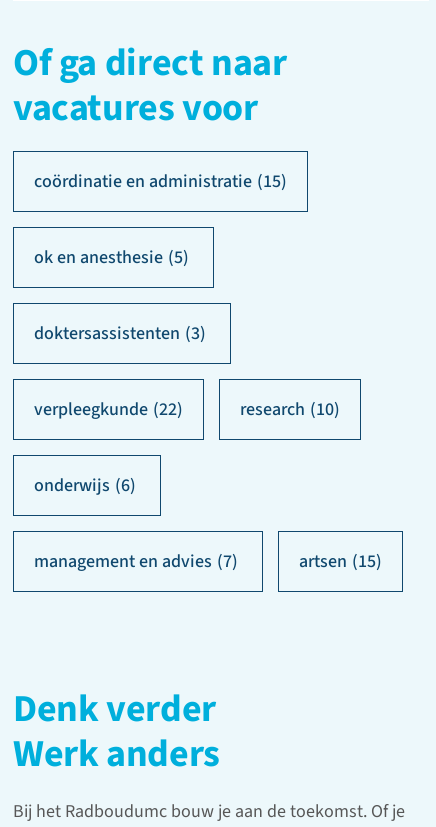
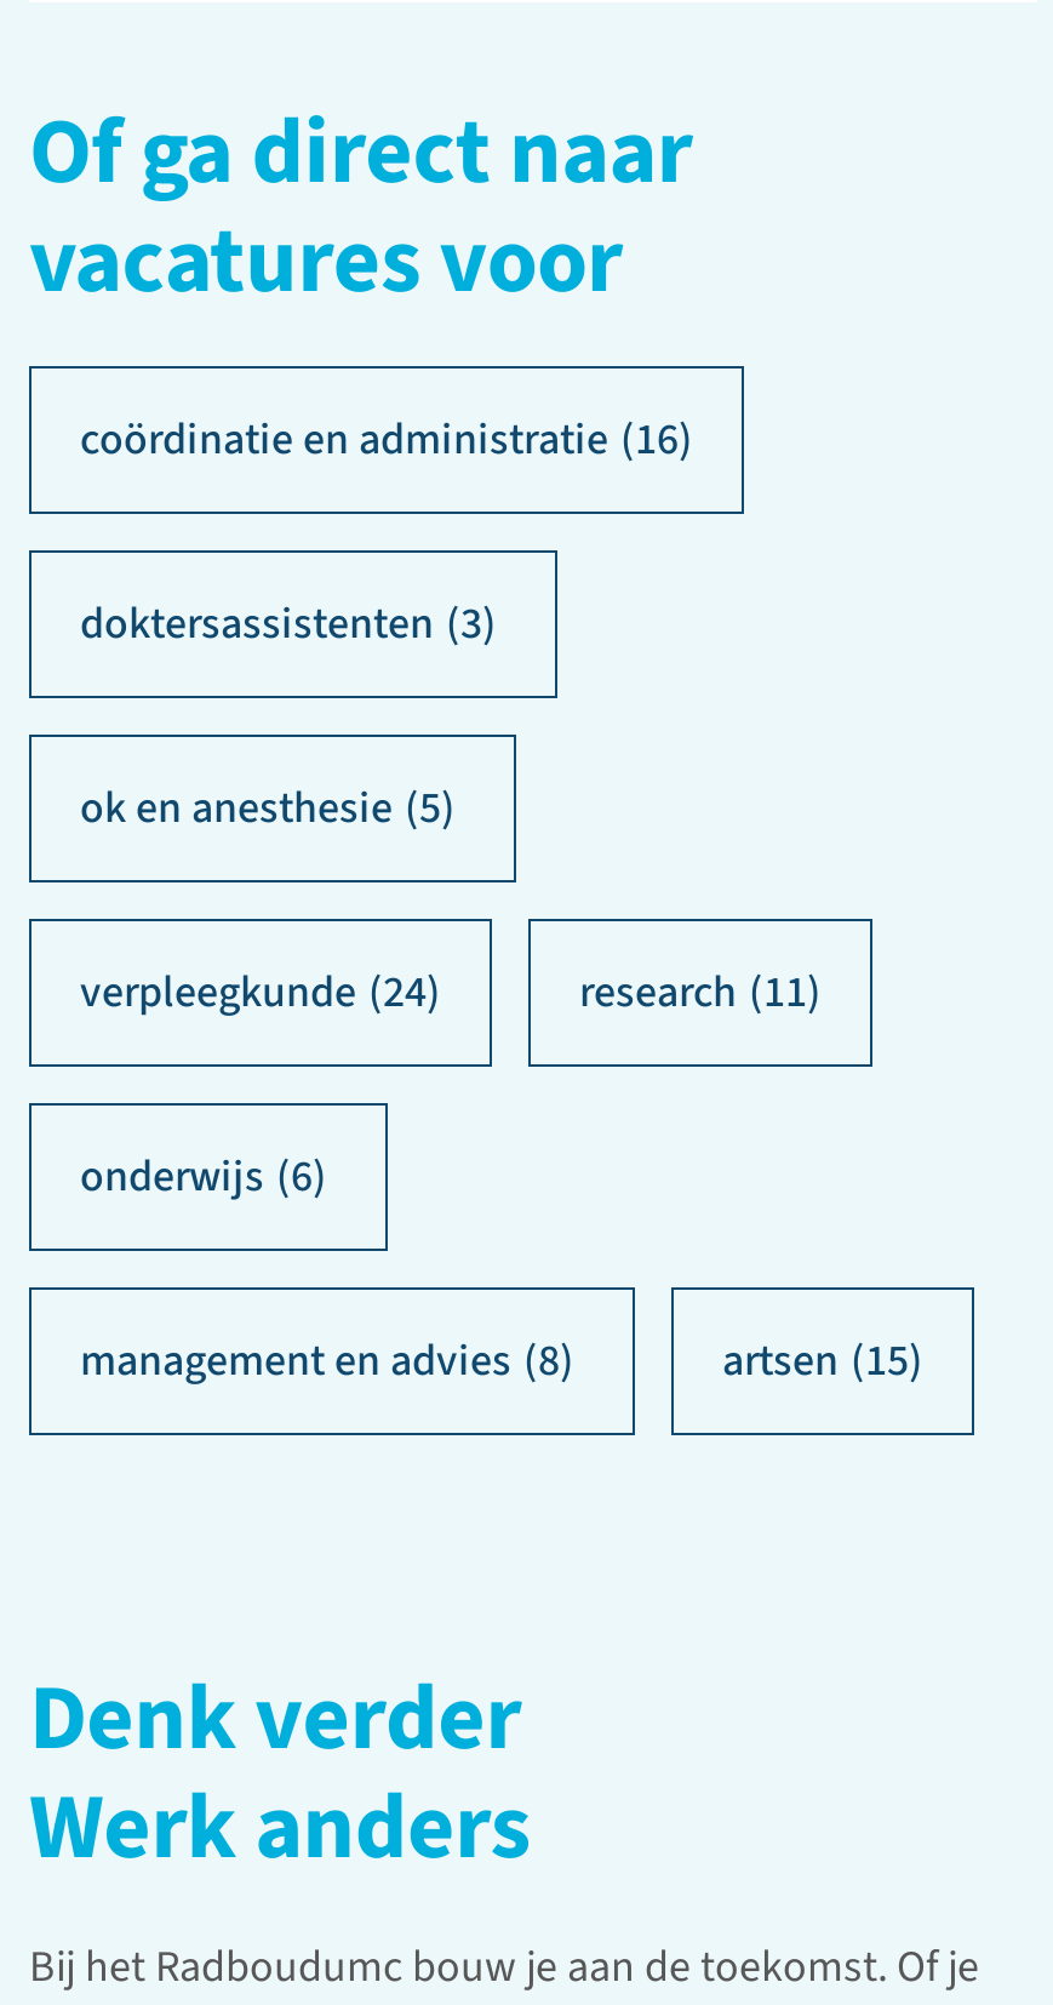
- coördinatie en administratie (15)
+ coördinatie en administratie (16)

moved down: ok en anesthesie (5)

moved up: doktersassistenten (3)

- verpleegkunde (22)
- research (10)
+ verpleegkunde (24)
+ research (11)

- management en advies (7)
+ management en advies (8)
